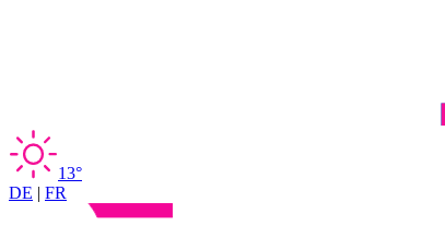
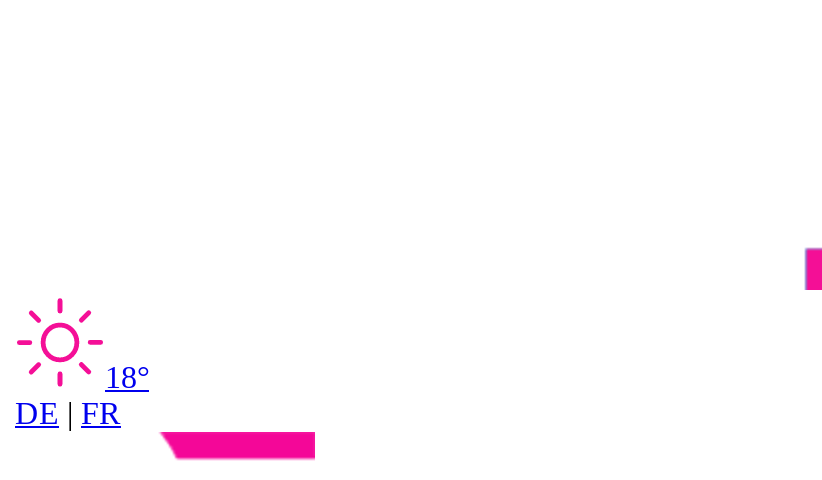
- 13°
+ 18°
